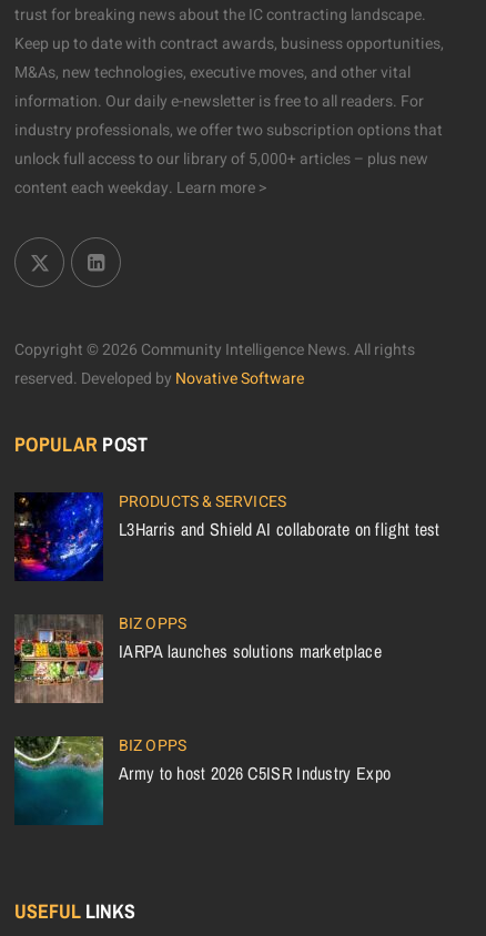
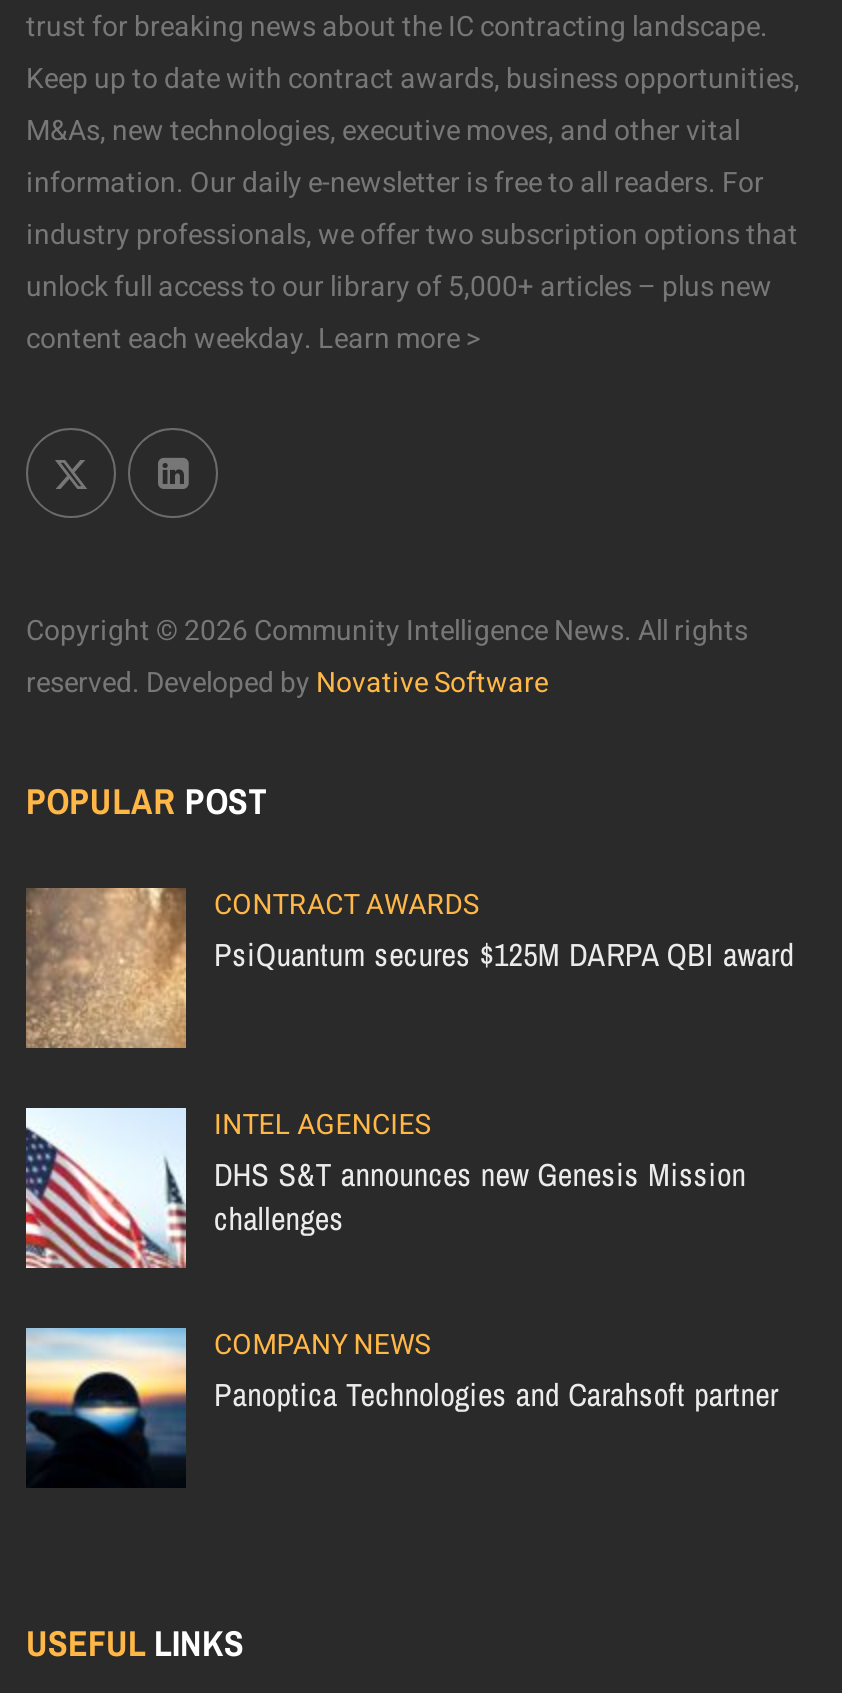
- [image]
- PRODUCTS & SERVICES
- L3Harris and Shield AI collaborate on flight test
+ [image]
+ CONTRACT AWARDS
+ PsiQuantum secures $125M DARPA QBI award

- [image]
- BIZ OPPS
- IARPA launches solutions marketplace
+ [image]
+ INTEL AGENCIES
+ DHS S&T announces new Genesis Mission
+ challenges

- [image]
- BIZ OPPS
- Army to host 2026 C5ISR Industry Expo
+ [image]
+ COMPANY NEWS
+ Panoptica Technologies and Carahsoft partner
